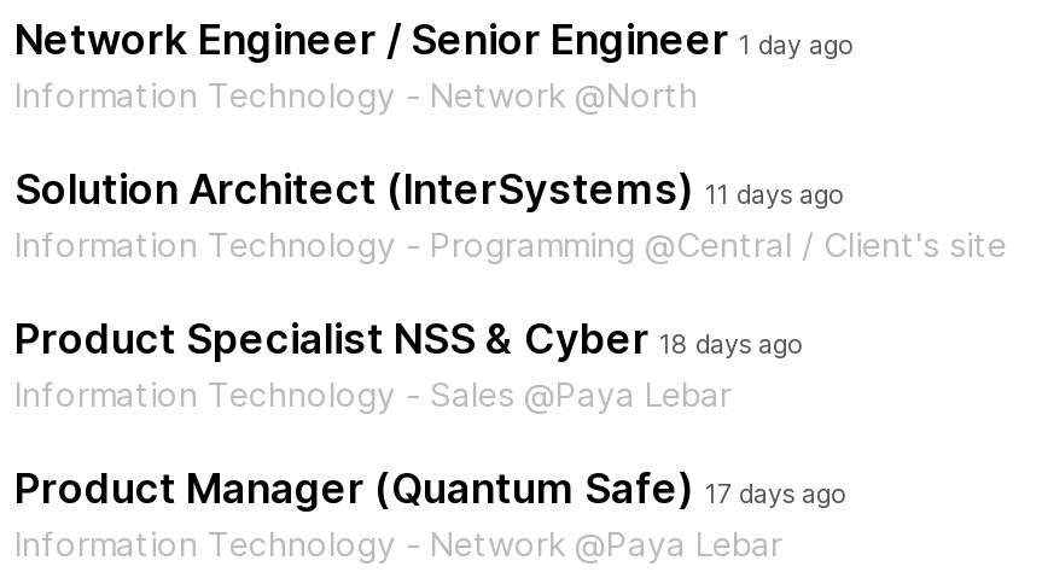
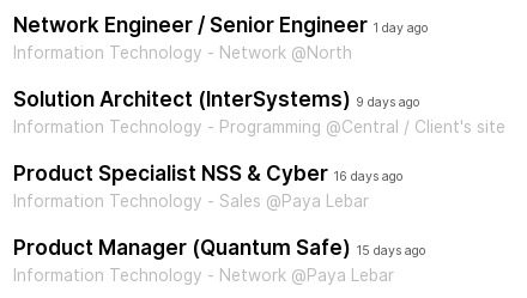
- Solution Architect (InterSystems) 11 days ago
+ Solution Architect (InterSystems) 9 days ago

- Product Specialist NSS & Cyber 18 days ago
+ Product Specialist NSS & Cyber 16 days ago

- Product Manager (Quantum Safe) 17 days ago
+ Product Manager (Quantum Safe) 15 days ago
